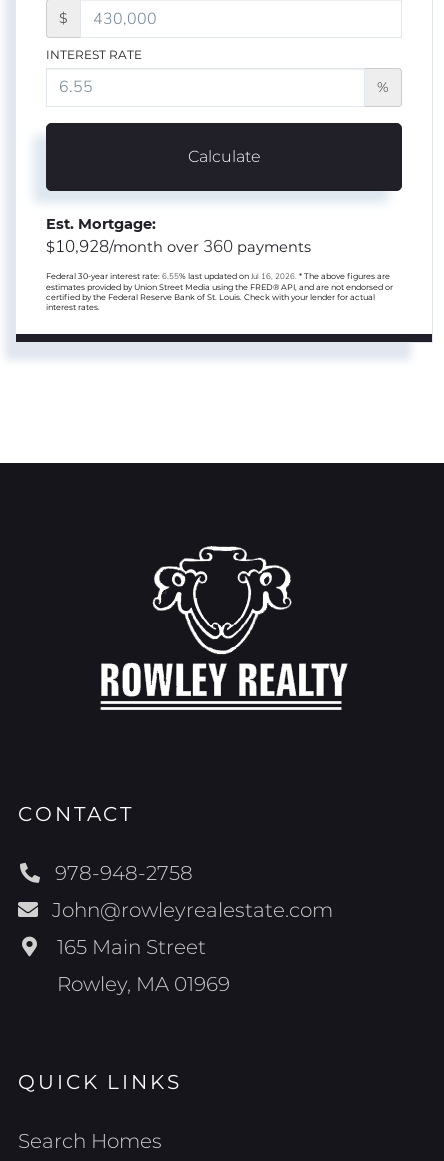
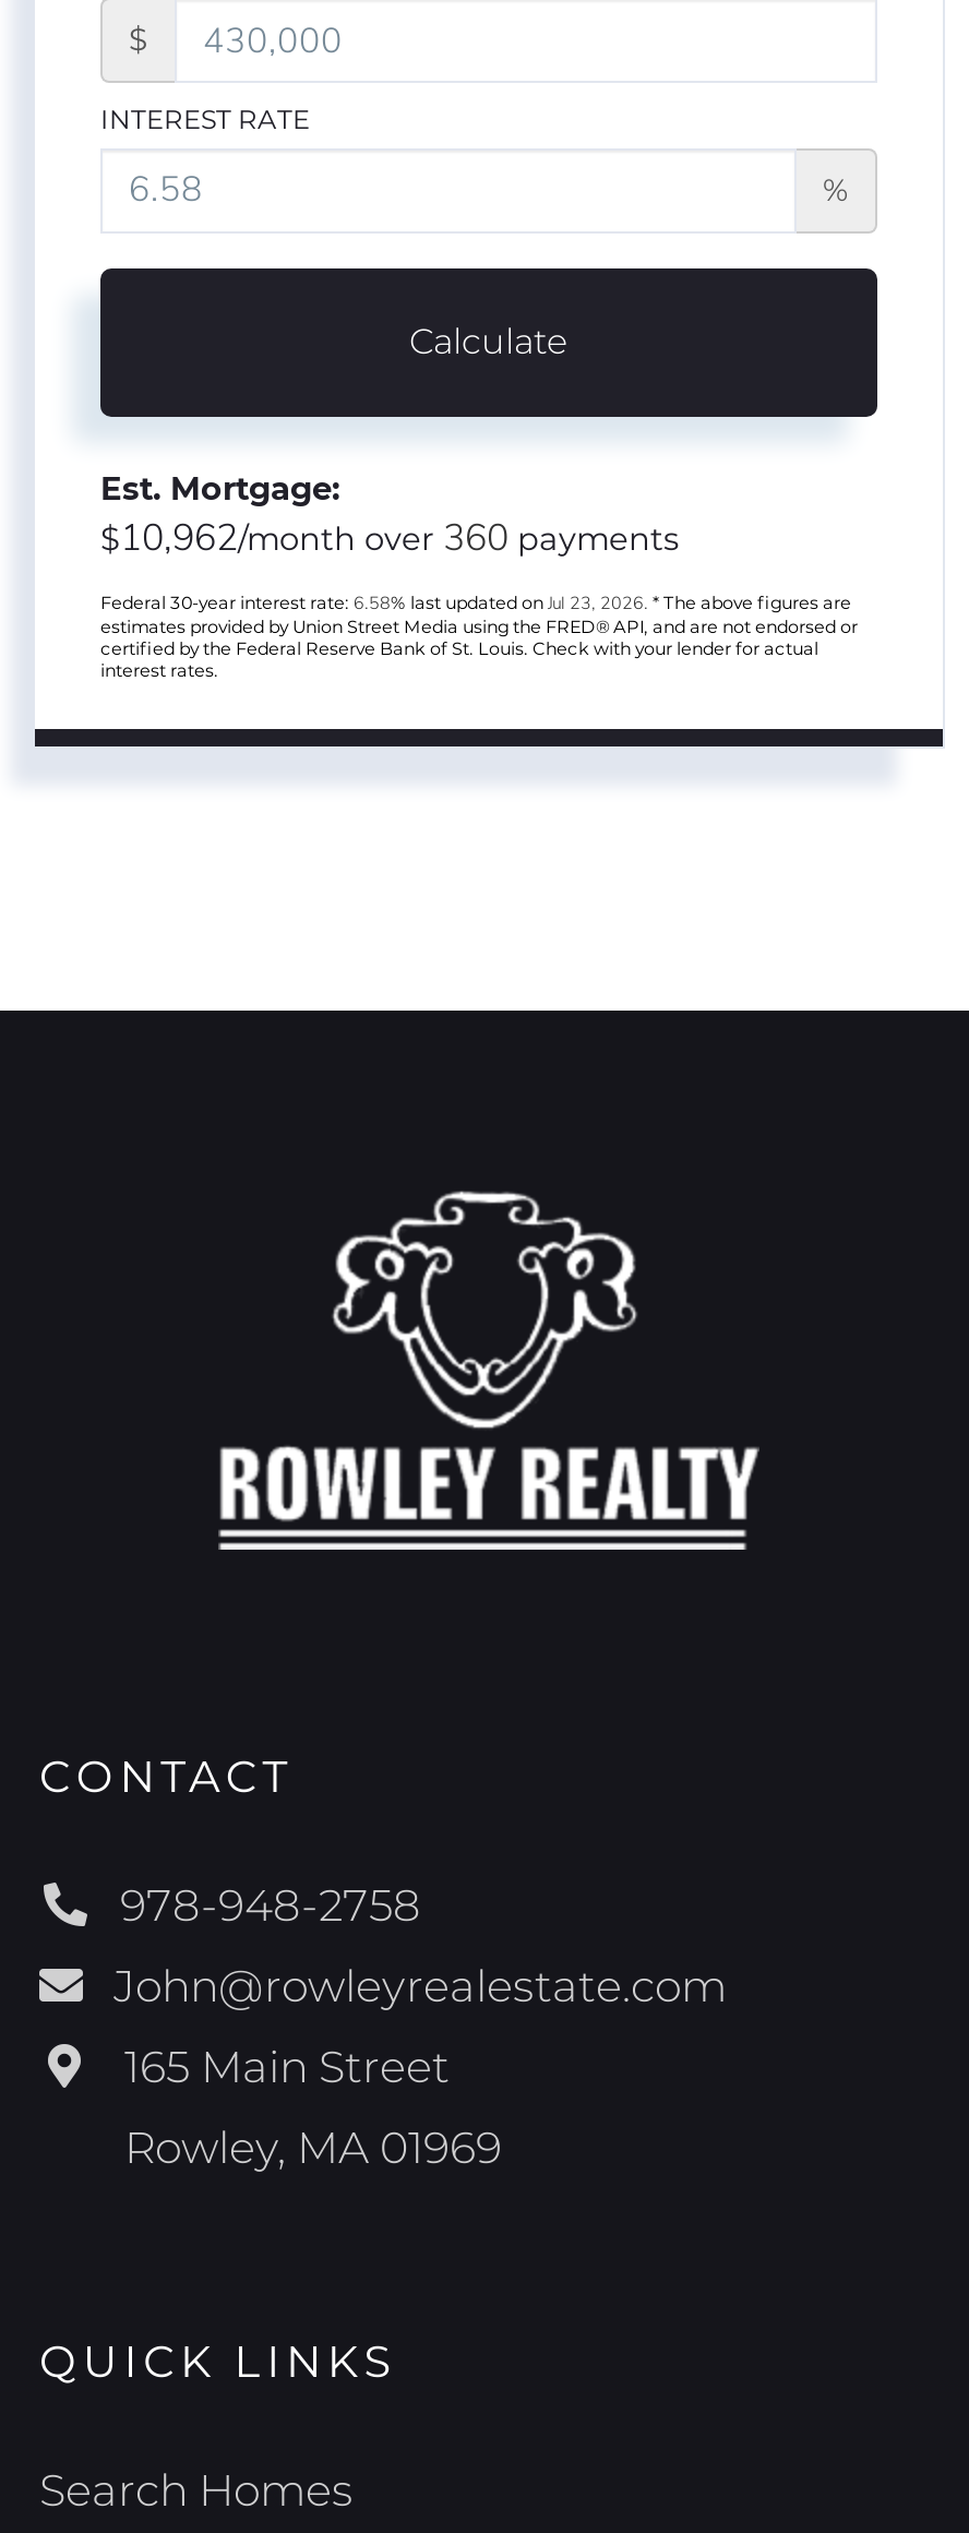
- $10,928/month over 360 payments
+ $10,962/month over 360 payments

- Federal 30-year interest rate: 6.55% last updated on Jul 16, 2026. * The above figures are
+ Federal 30-year interest rate: 6.58% last updated on Jul 23, 2026. * The above figures are
